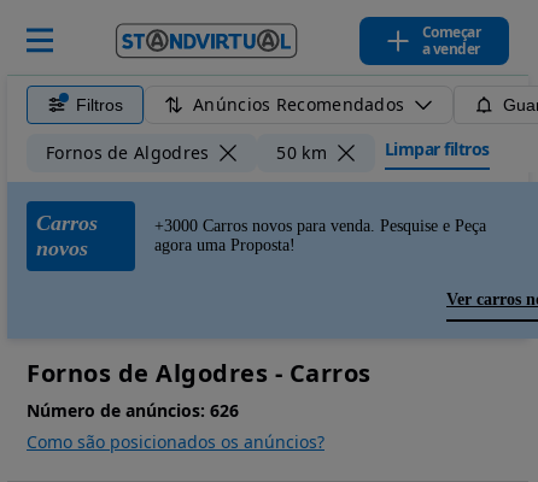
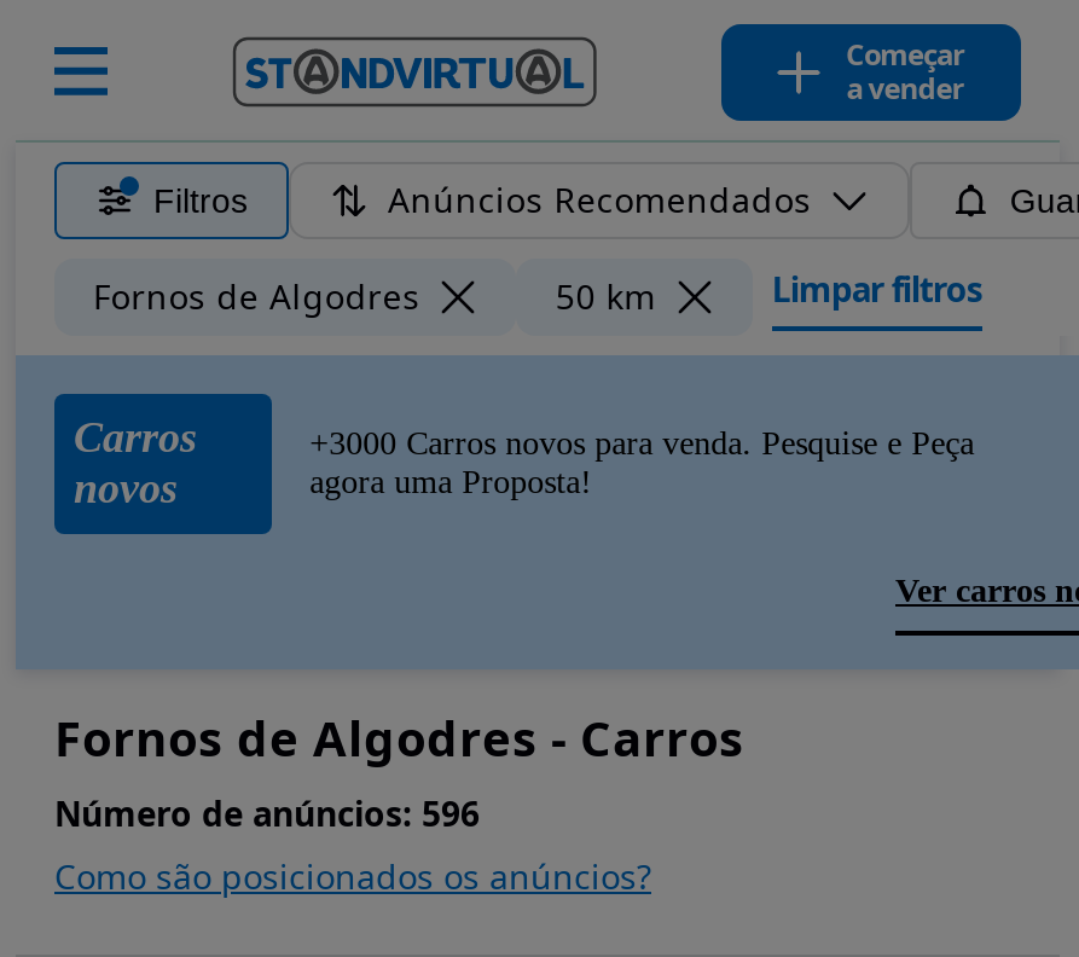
- Número de anúncios: 626
+ Número de anúncios: 596
